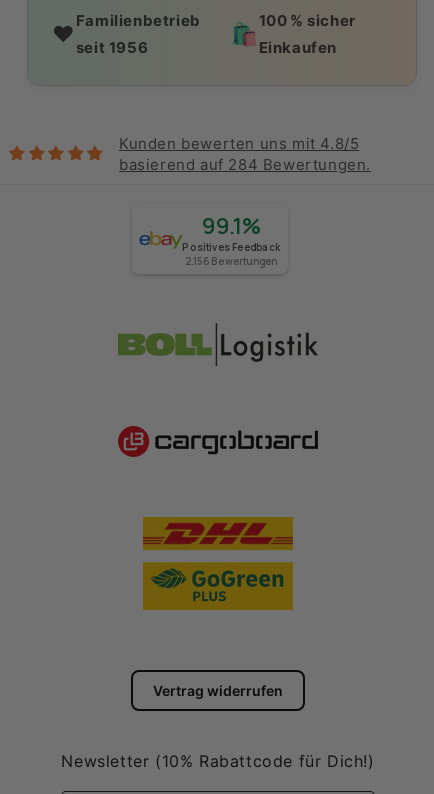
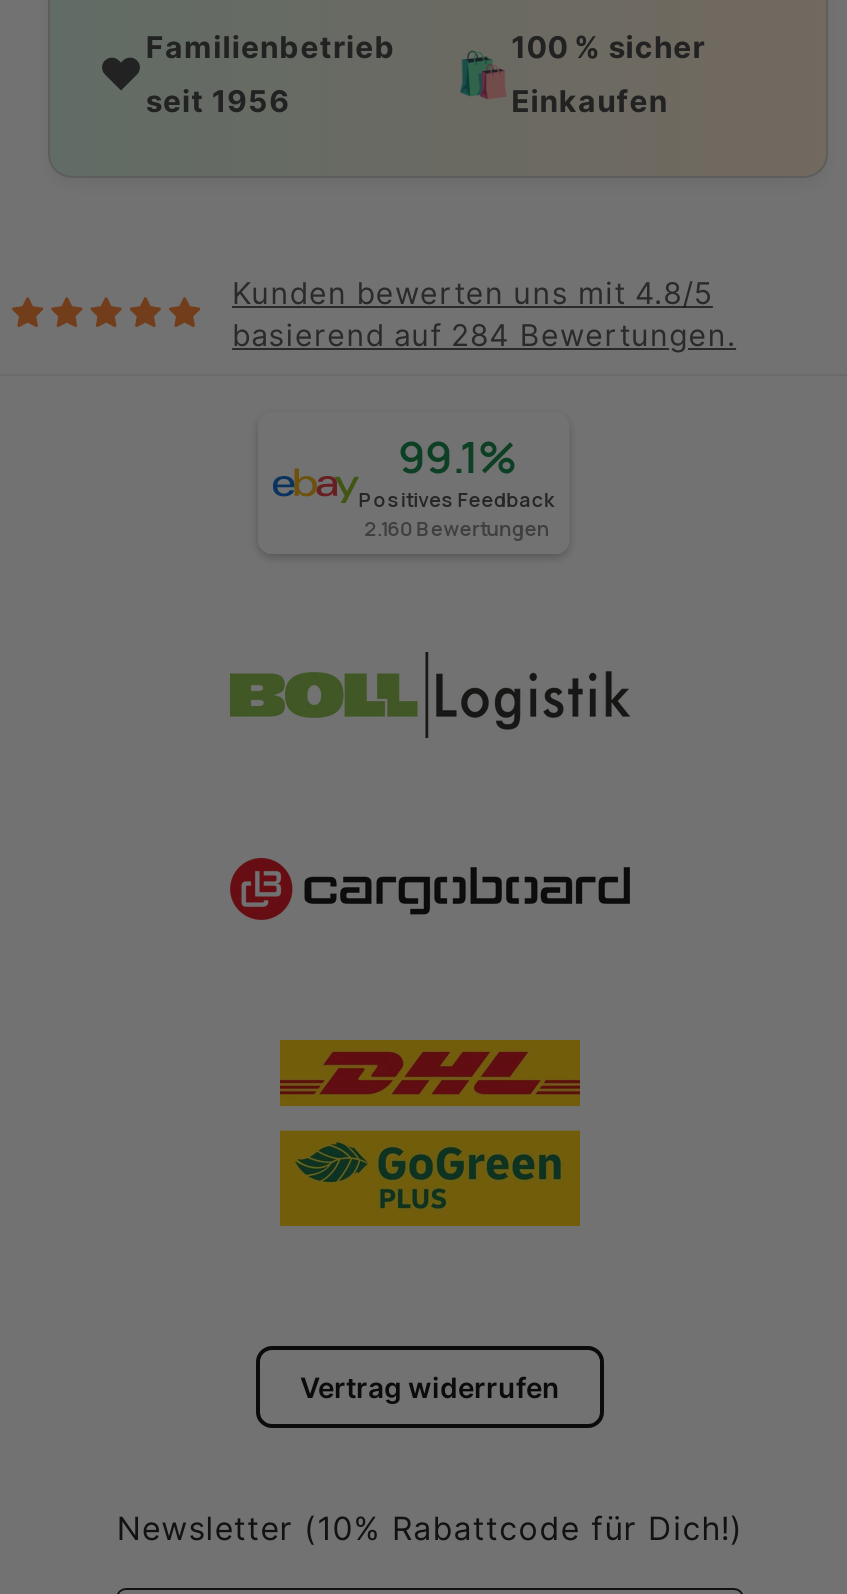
- 2.156 Bewertungen
+ 2.160 Bewertungen
